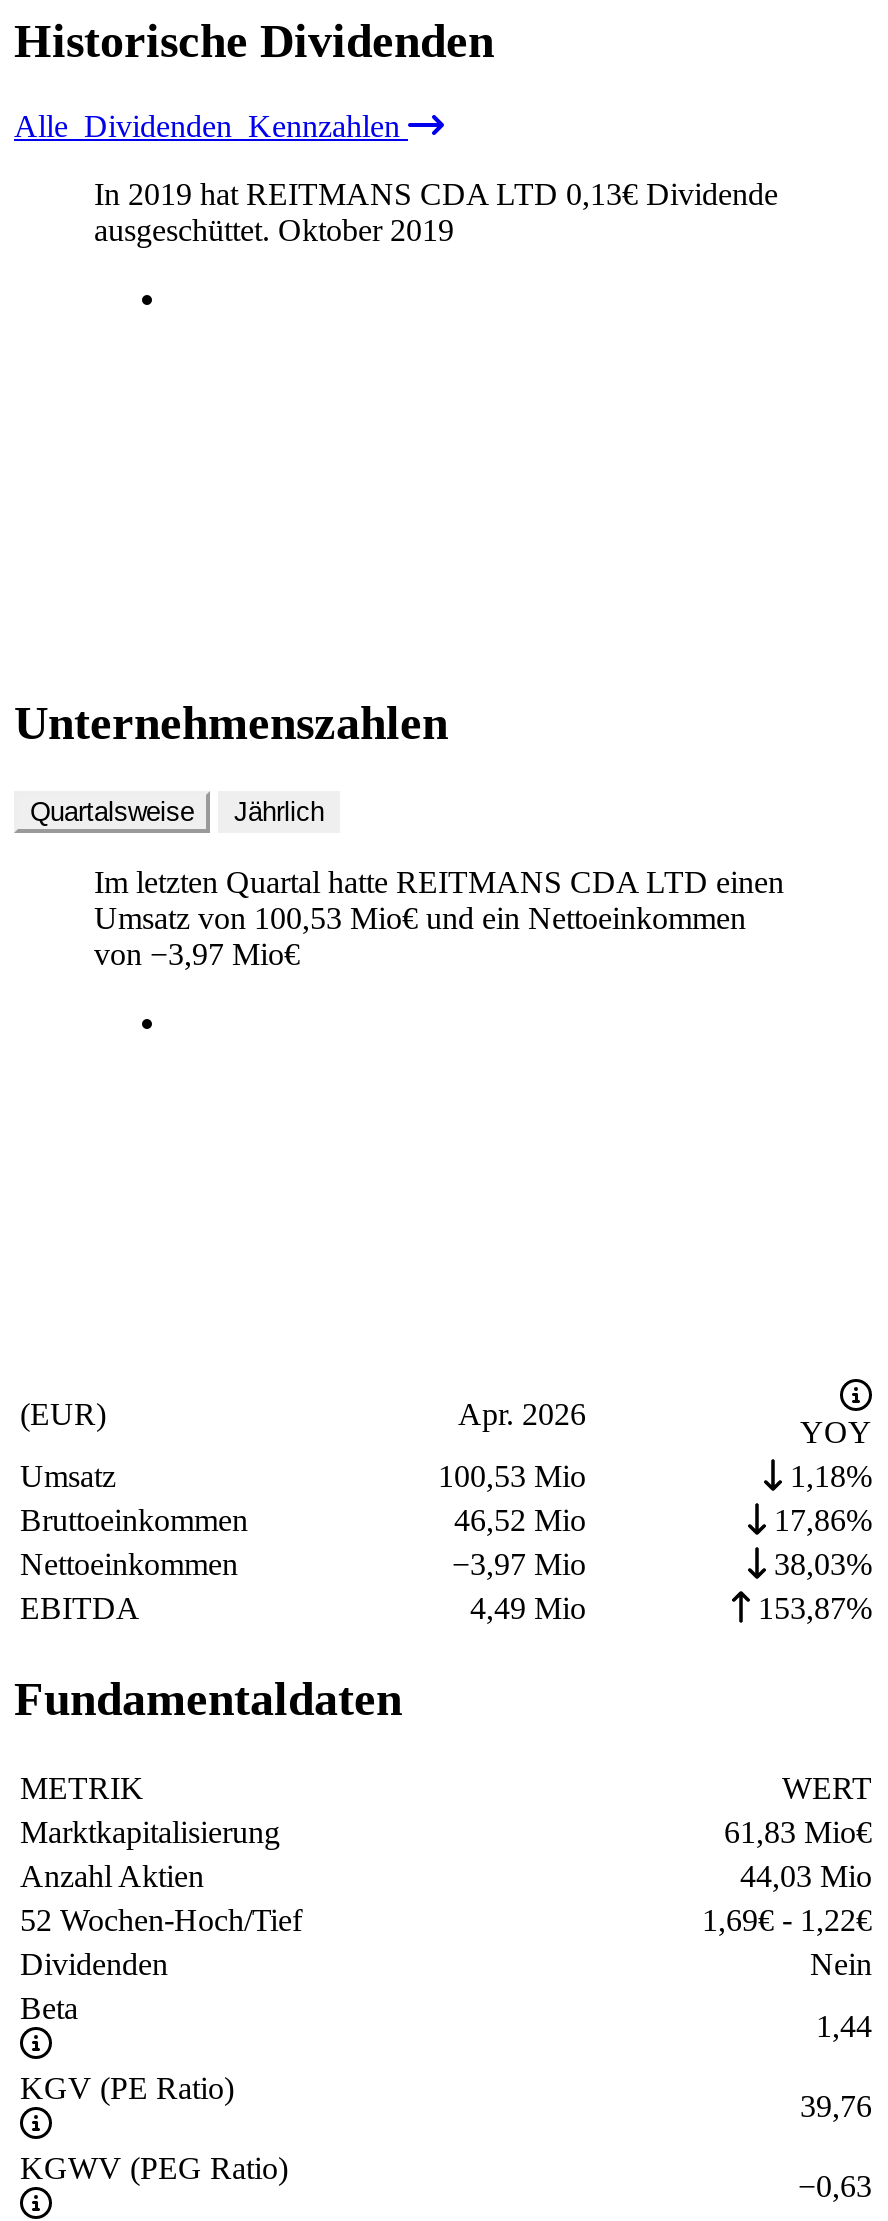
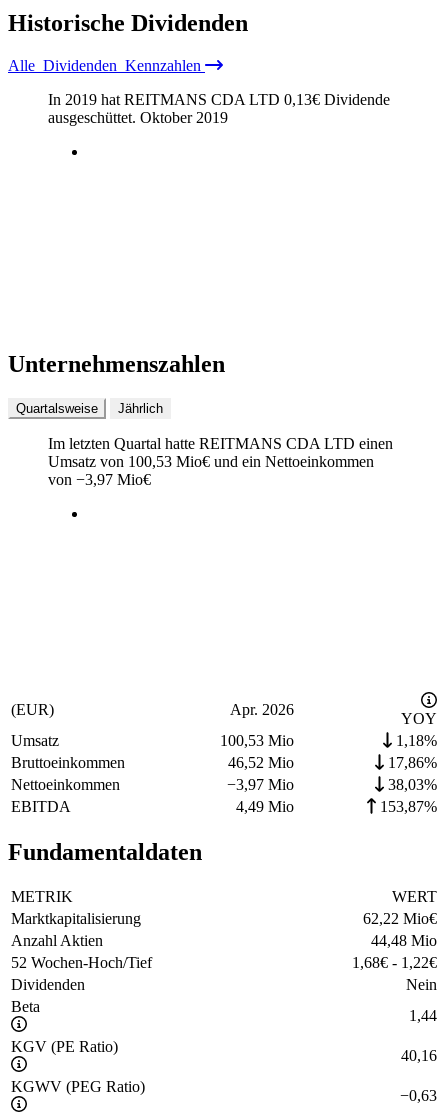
- 61,83 Mio€
+ 62,22 Mio€

- 44,03 Mio
+ 44,48 Mio

- 1,69€- 1,22€
+ 1,68€- 1,22€

- 39,76
+ 40,16
